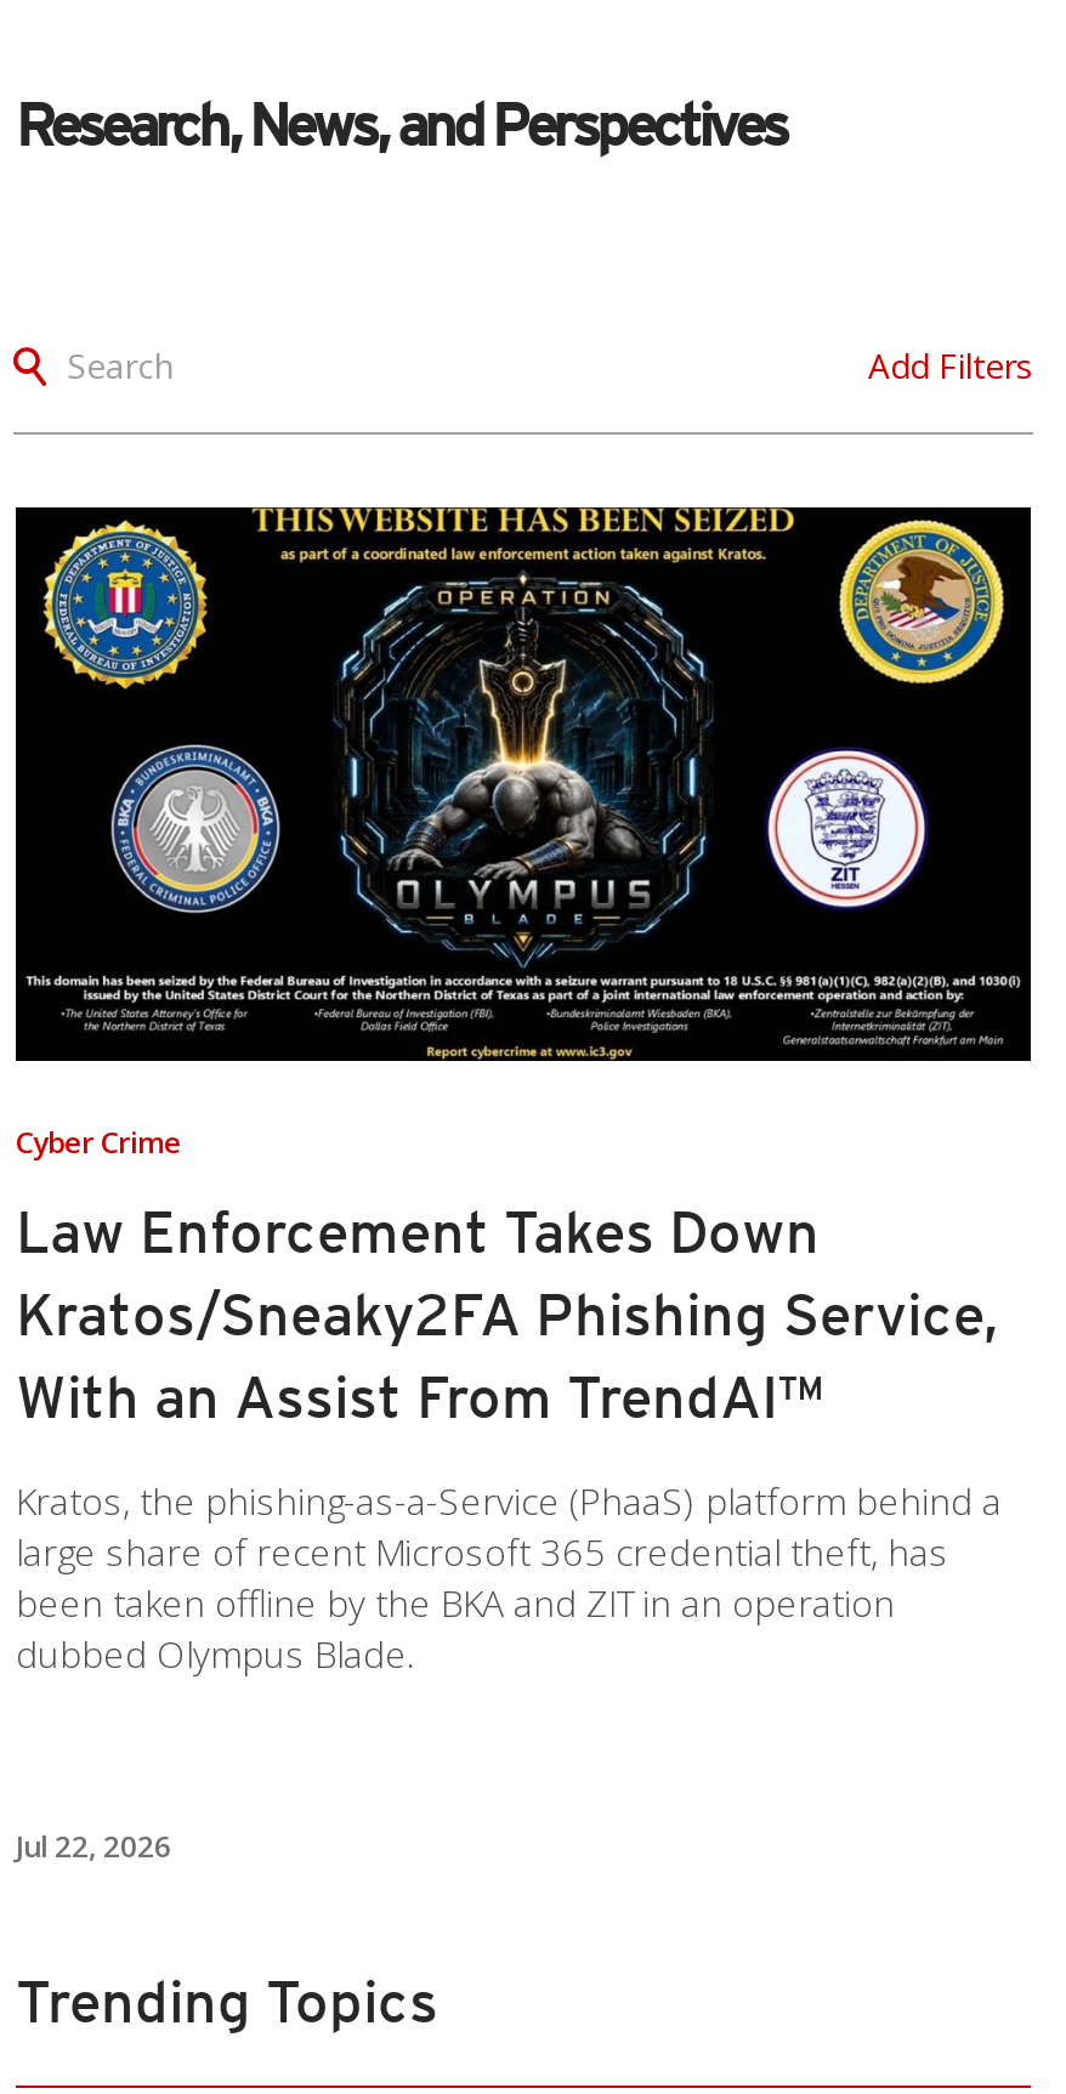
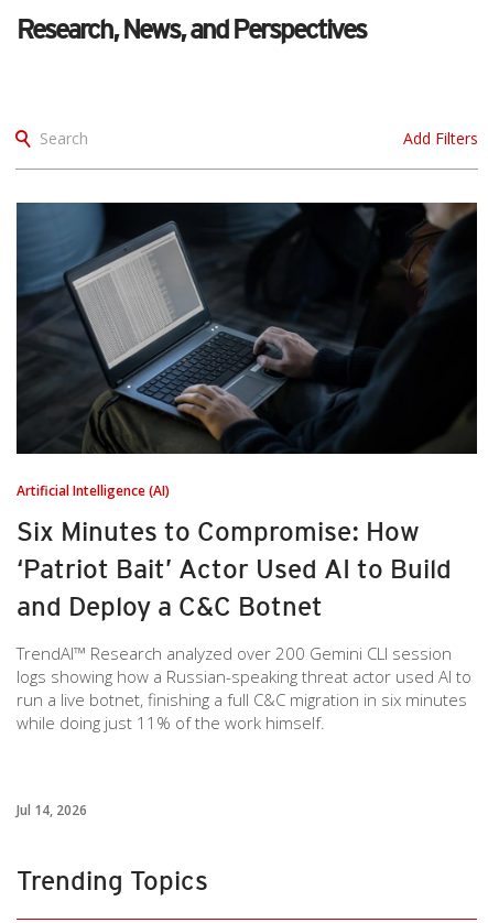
- [image]
- Cyber Crime
+ [image]
+ Artificial Intelligence (AI)

- Law Enforcement Takes Down
- Kratos/Sneaky2FA Phishing Service,
- With an Assist From TrendAI™
+ Six Minutes to Compromise: How
+ ‘Patriot Bait’ Actor Used AI to Build
+ and Deploy a C&C Botnet

- Kratos, the phishing-as-a-Service (PhaaS) platform behind a
- large share of recent Microsoft 365 credential theft, has
- been taken offline by the BKA and ZIT in an operation
- dubbed Olympus Blade.
+ TrendAI™ Research analyzed over 200 Gemini CLI session
+ logs showing how a Russian-speaking threat actor used AI to
+ run a live botnet, finishing a full C&C migration in six minutes
+ while doing just 11% of the work himself.

- Jul 22, 2026
+ Jul 14, 2026
